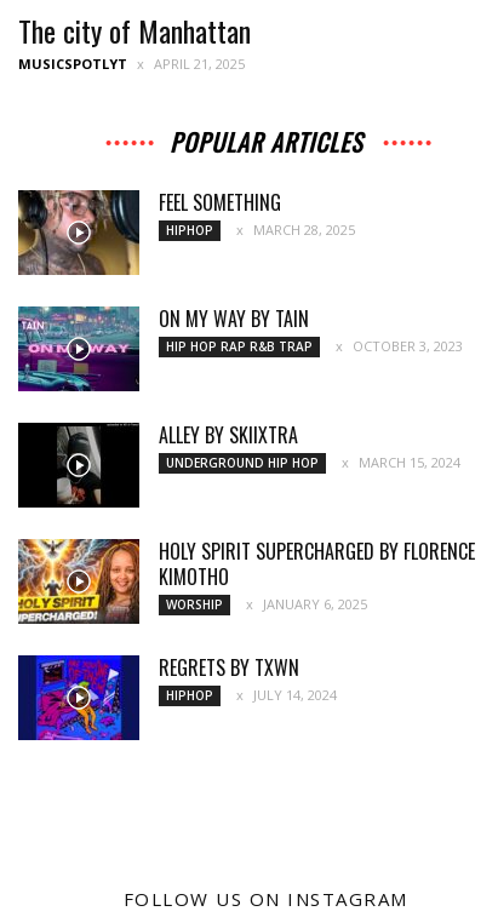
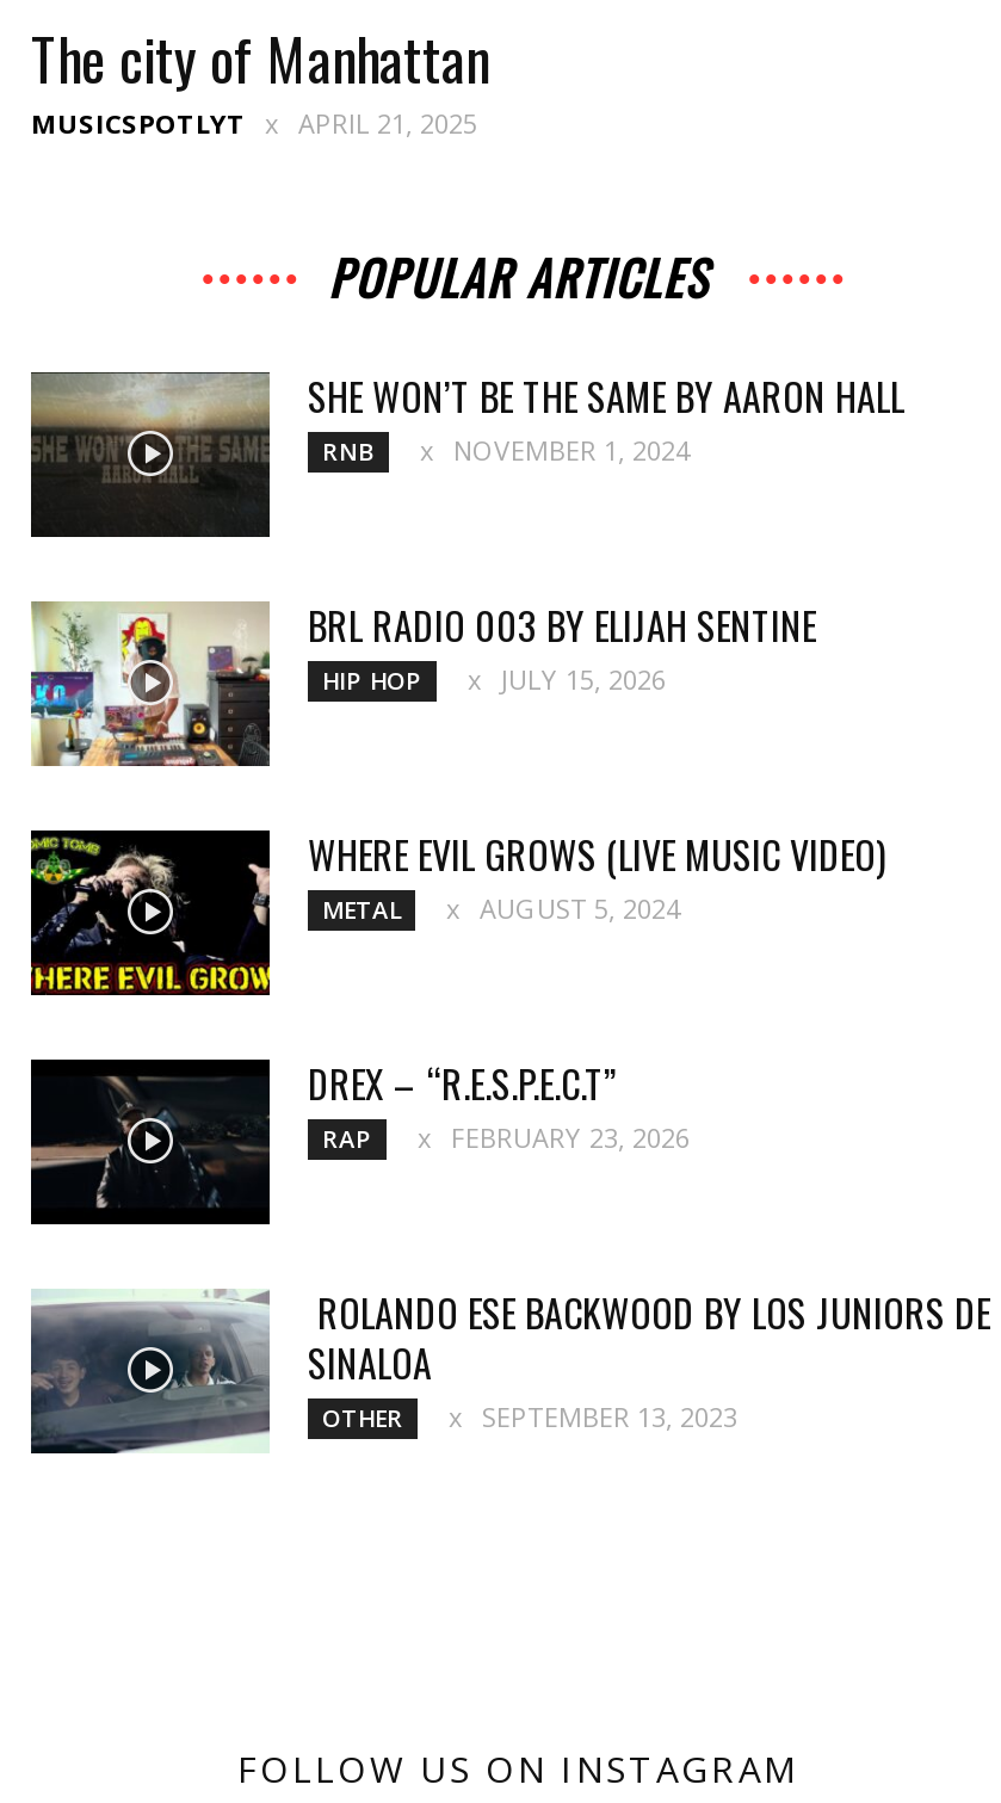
- [image]
- FEEL SOMETHING
- HIPHOP
- MARCH 28, 2025
+ [image]
+ SHE WON’T BE THE SAME BY AARON HALL
+ RNB
+ NOVEMBER 1, 2024

- [image]
- ON MY WAY BY TAIN
- HIP HOP RAP R&B TRAP
- OCTOBER 3, 2023
+ [image]
+ BRL RADIO 003 BY ELIJAH SENTINE
+ HIP HOP
+ JULY 15, 2026

- [image]
- ALLEY BY SKIIXTRA
- UNDERGROUND HIP HOP
- MARCH 15, 2024
+ [image]
+ WHERE EVIL GROWS (LIVE MUSIC VIDEO)
+ METAL
+ AUGUST 5, 2024

- [image]
- HOLY SPIRIT SUPERCHARGED BY FLORENCE
- KIMOTHO
- WORSHIP
- JANUARY 6, 2025
+ [image]
+ DREX – “R.E.S.P.E.C.T”
+ RAP
+ FEBRUARY 23, 2026

- [image]
- REGRETS BY TXWN
- HIPHOP
- JULY 14, 2024
+ [image]
+ ROLANDO ESE BACKWOOD BY LOS JUNIORS DE
+ SINALOA
+ OTHER
+ SEPTEMBER 13, 2023
